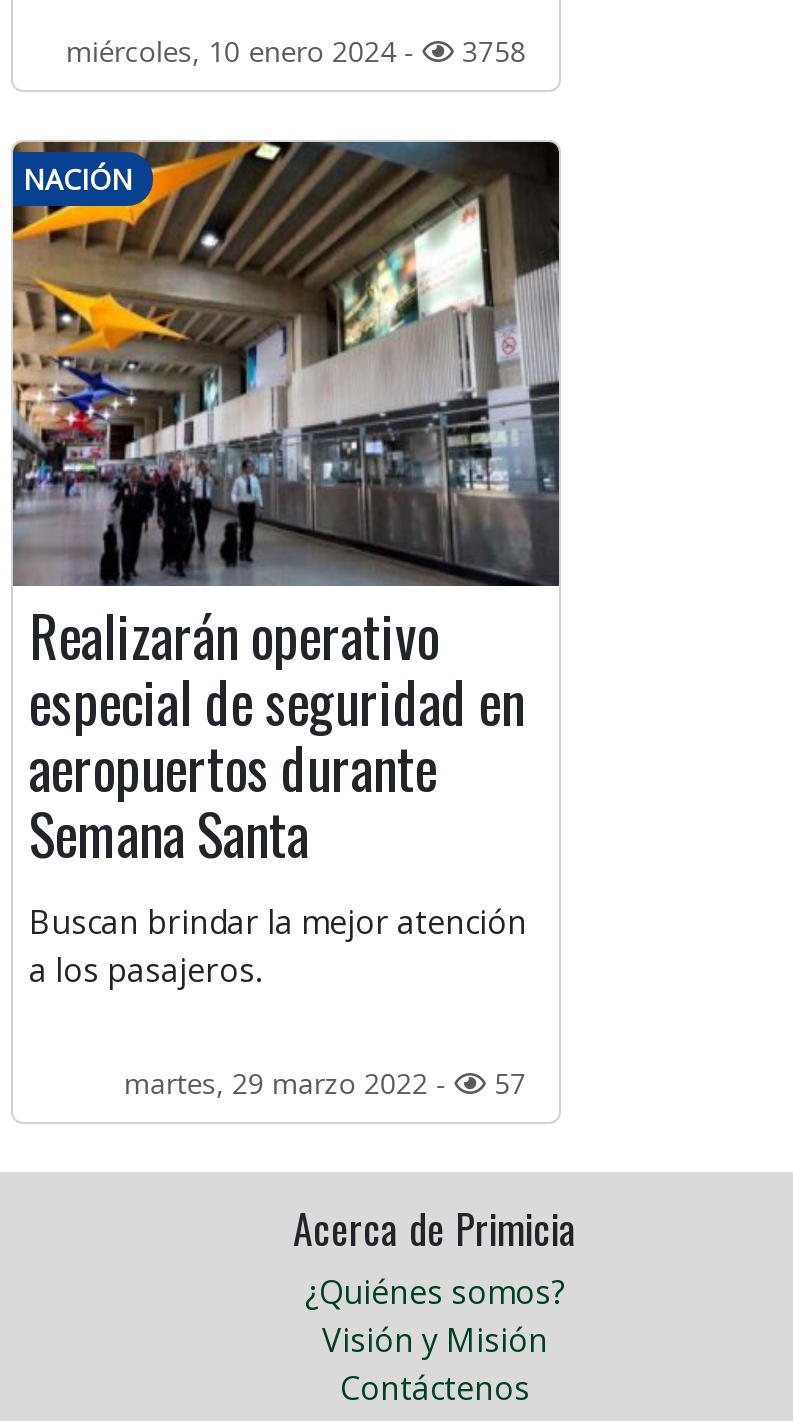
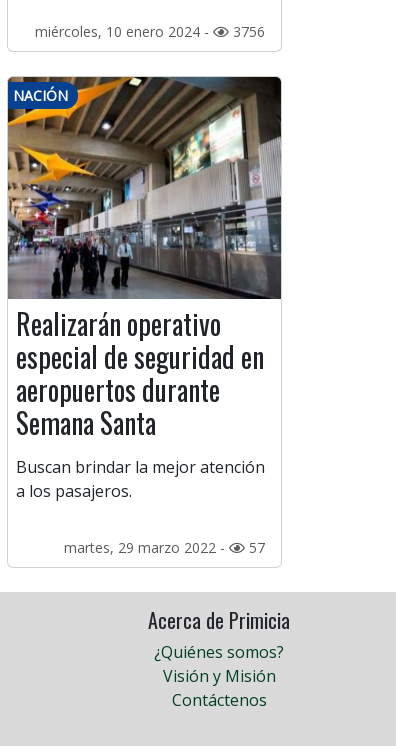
- miércoles, 10 enero 2024 - 3758
+ miércoles, 10 enero 2024 - 3756
